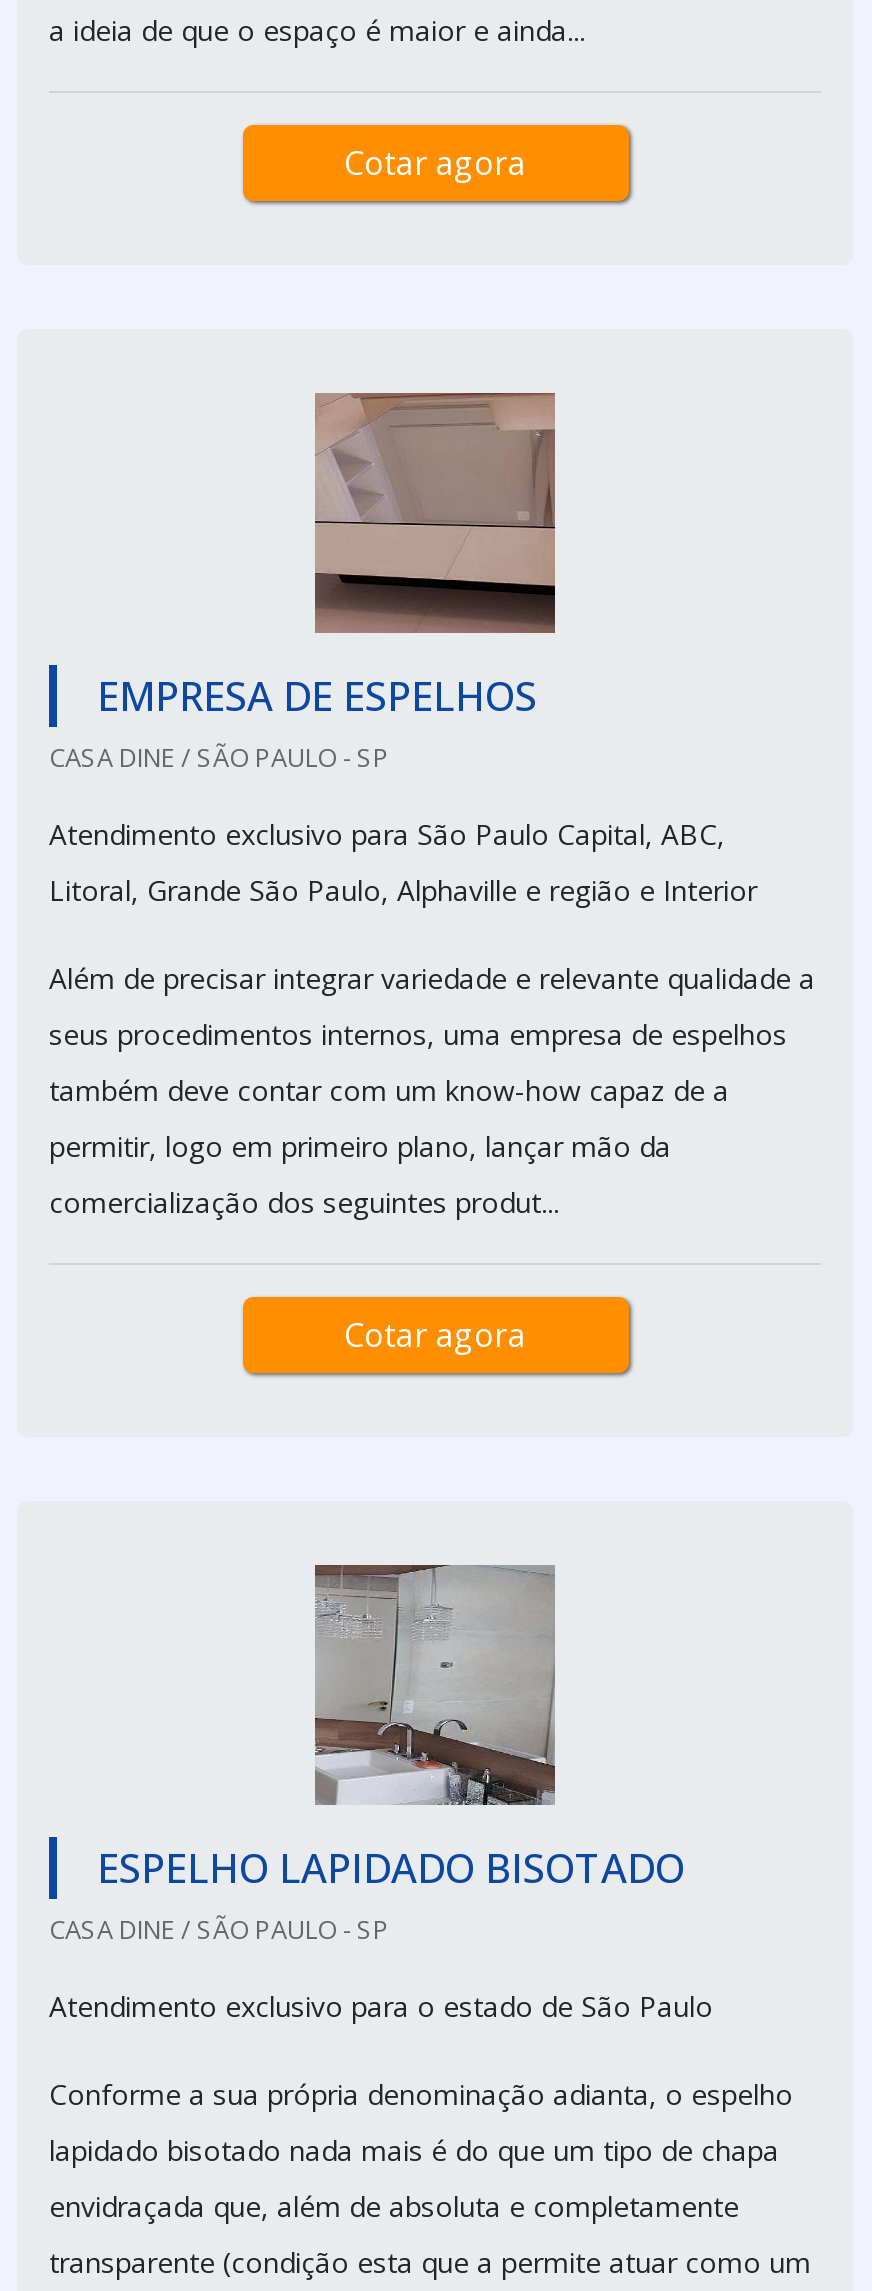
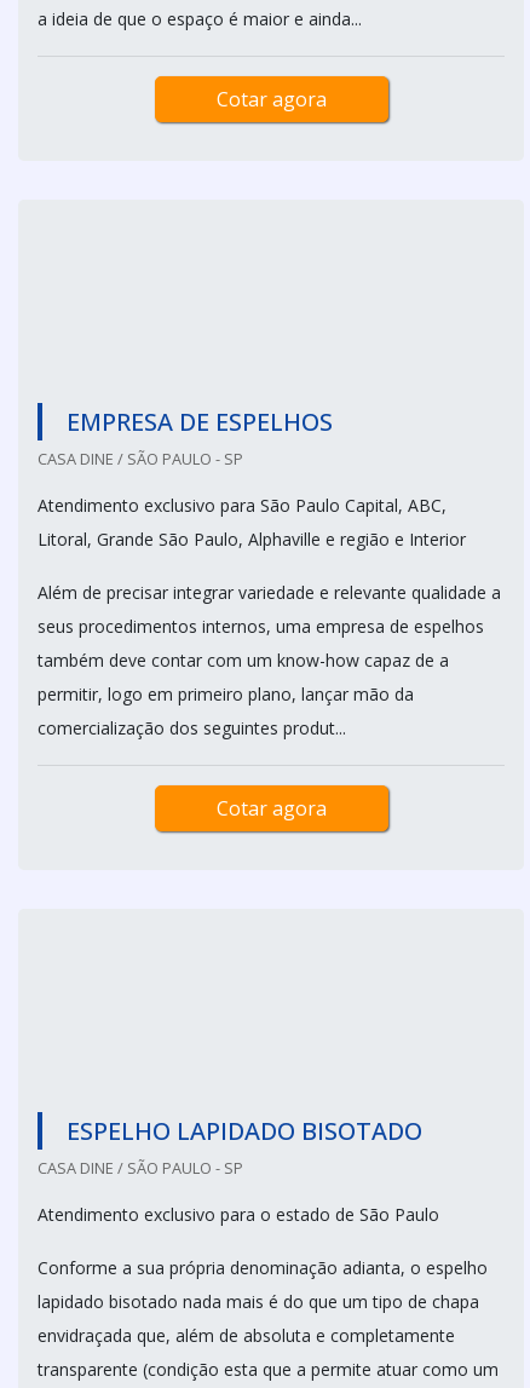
- [image]

- [image]
